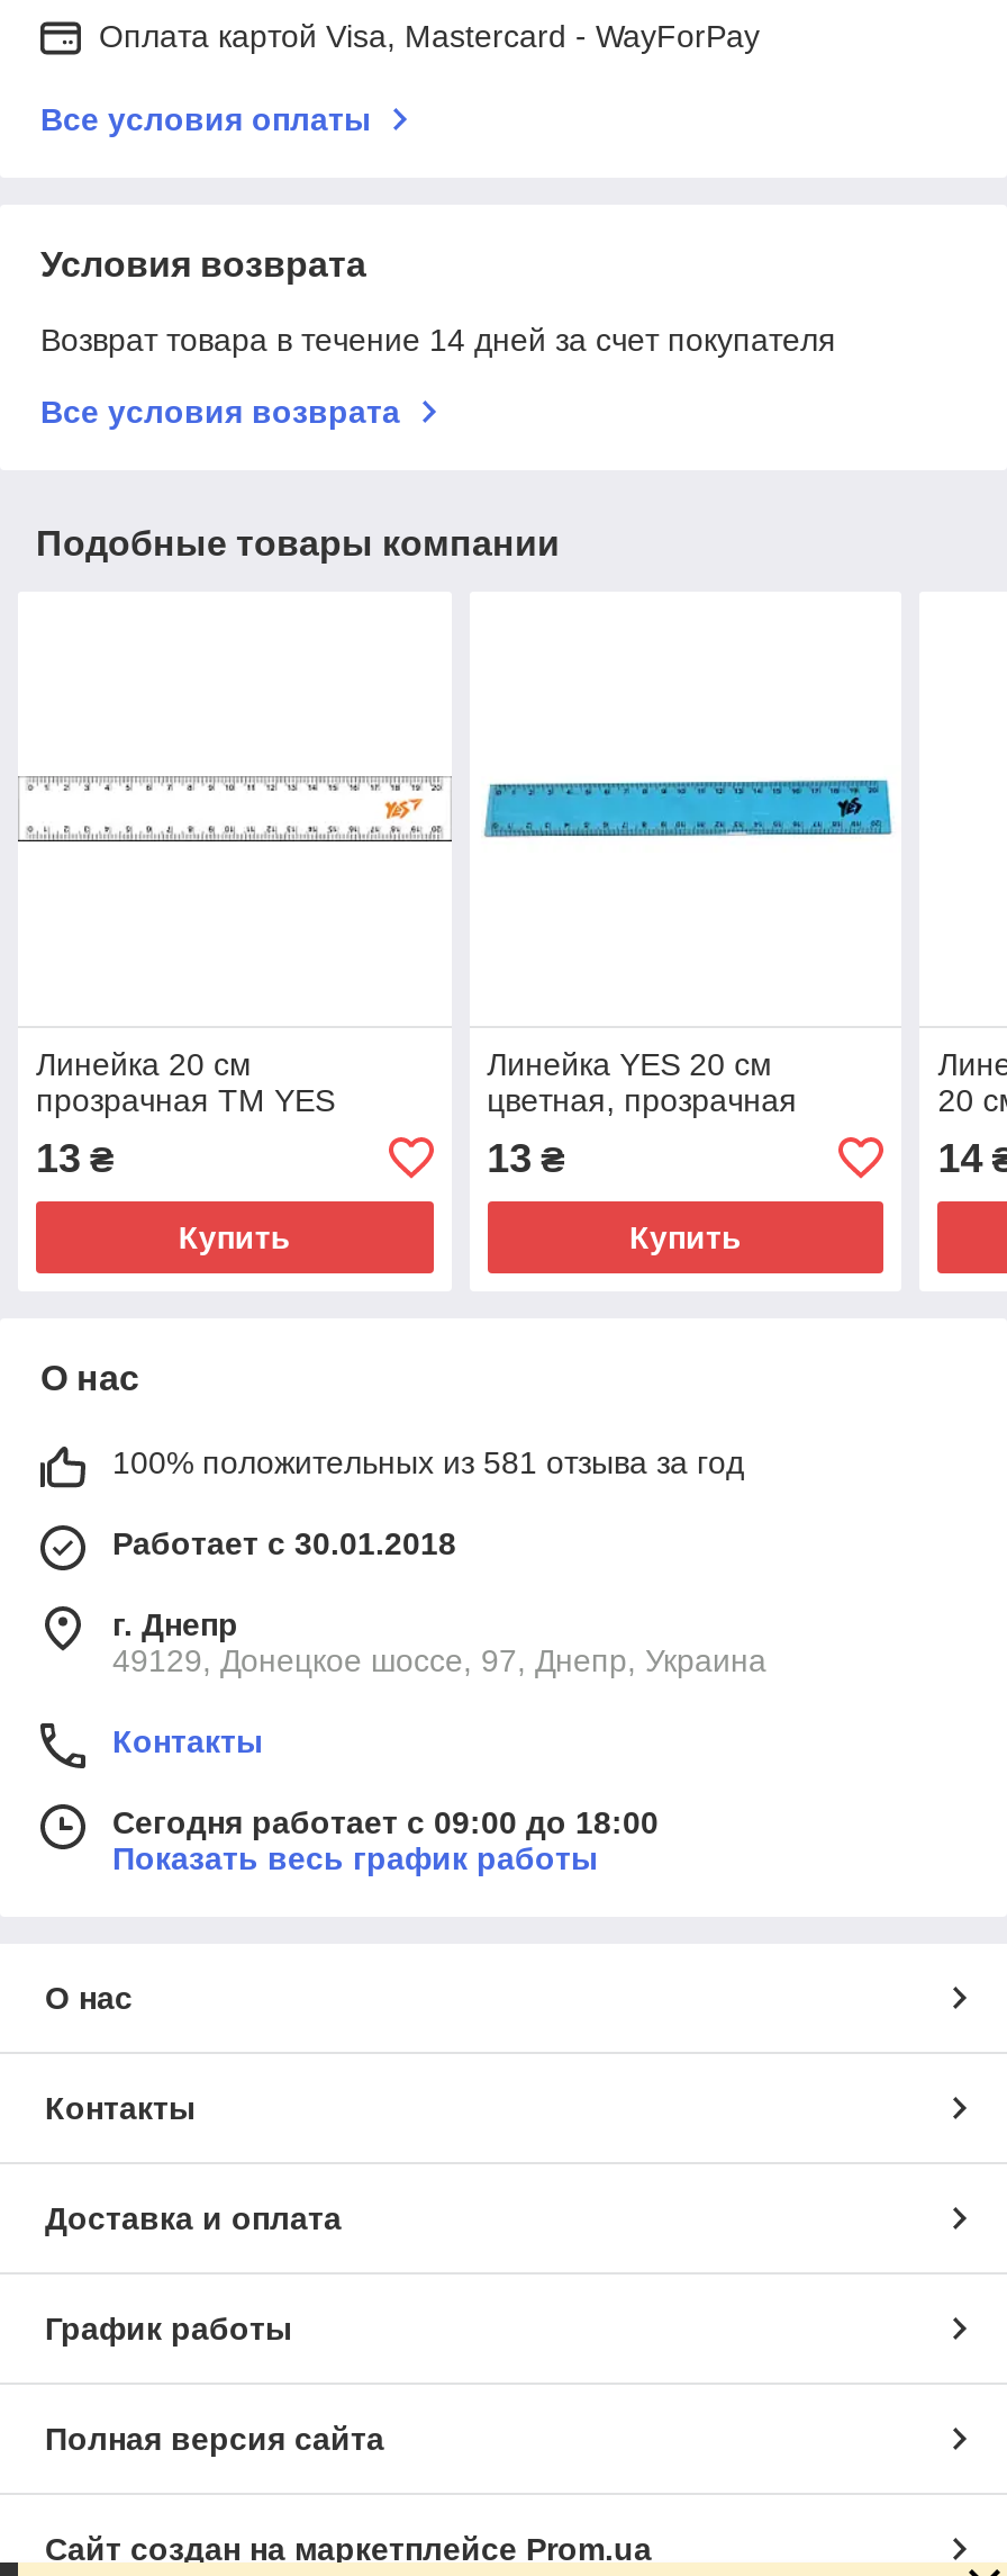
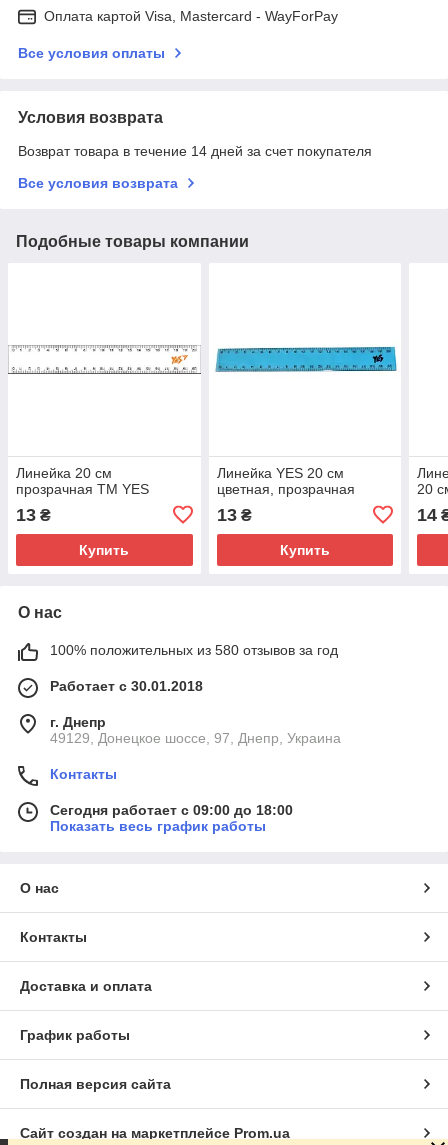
- 100% положительных из 581 отзыва за год
+ 100% положительных из 580 отзывов за год
